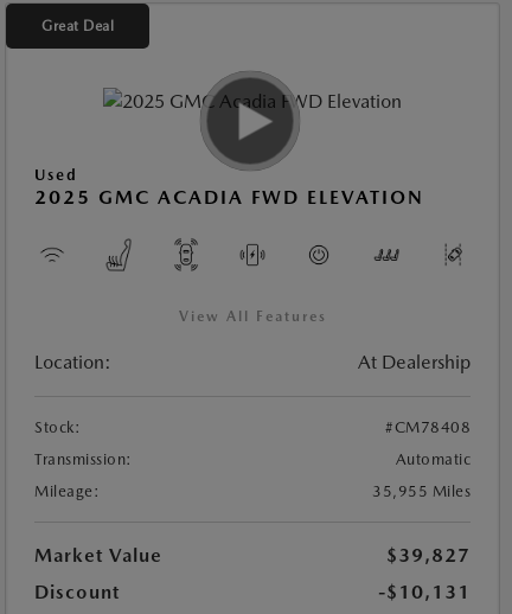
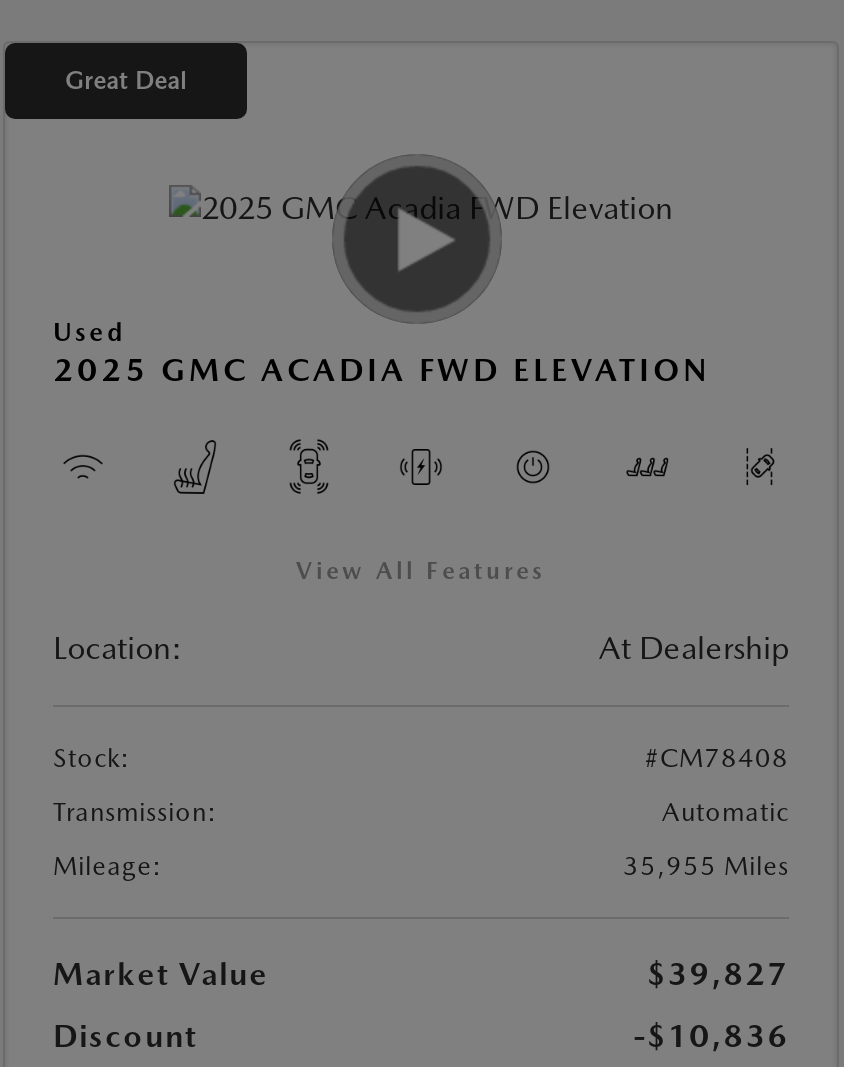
- -$10,131
+ -$10,836
